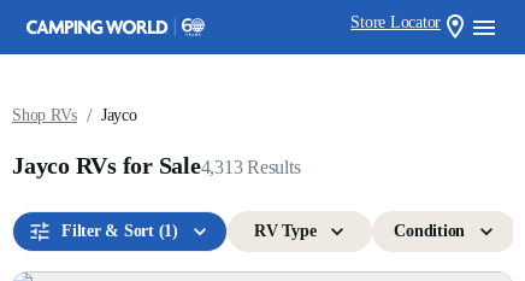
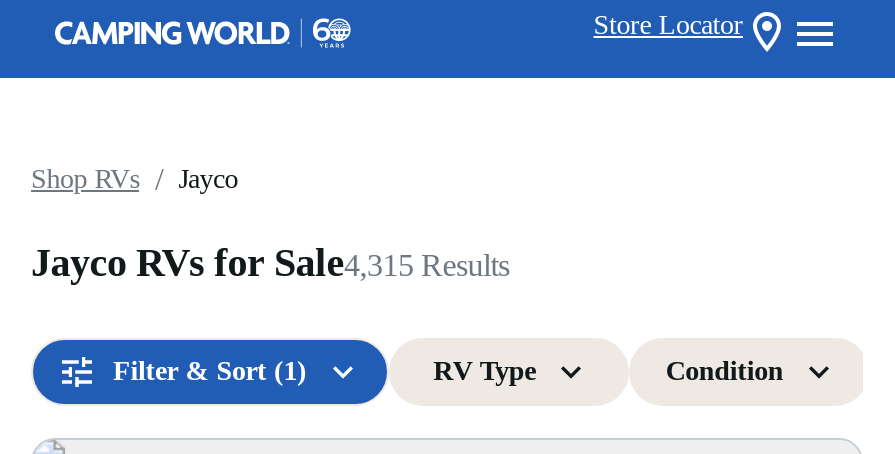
- Jayco RVs for Sale4,313 Results
+ Jayco RVs for Sale4,315 Results
